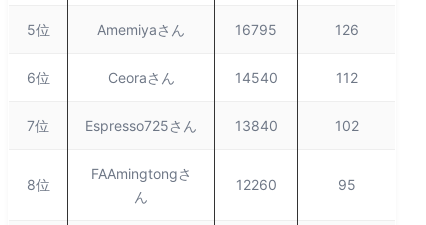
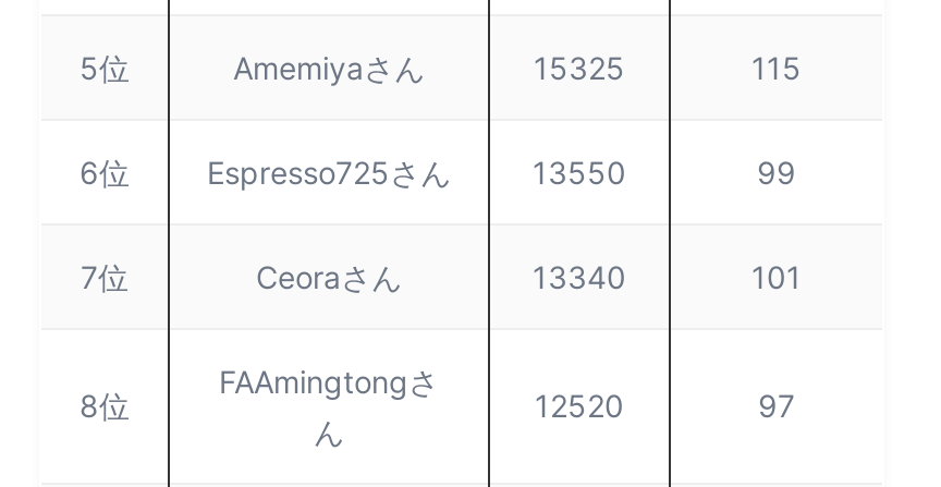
- 16795
+ 15325

- 126
+ 115

moved down: Ceoraさん

- 14540
- 112
- 13840
- 102
+ 13340
+ 101

+ 13550
+ 99

moved up: 7位 | Espresso725さん

- 12260
+ 12520

- 95
+ 97
